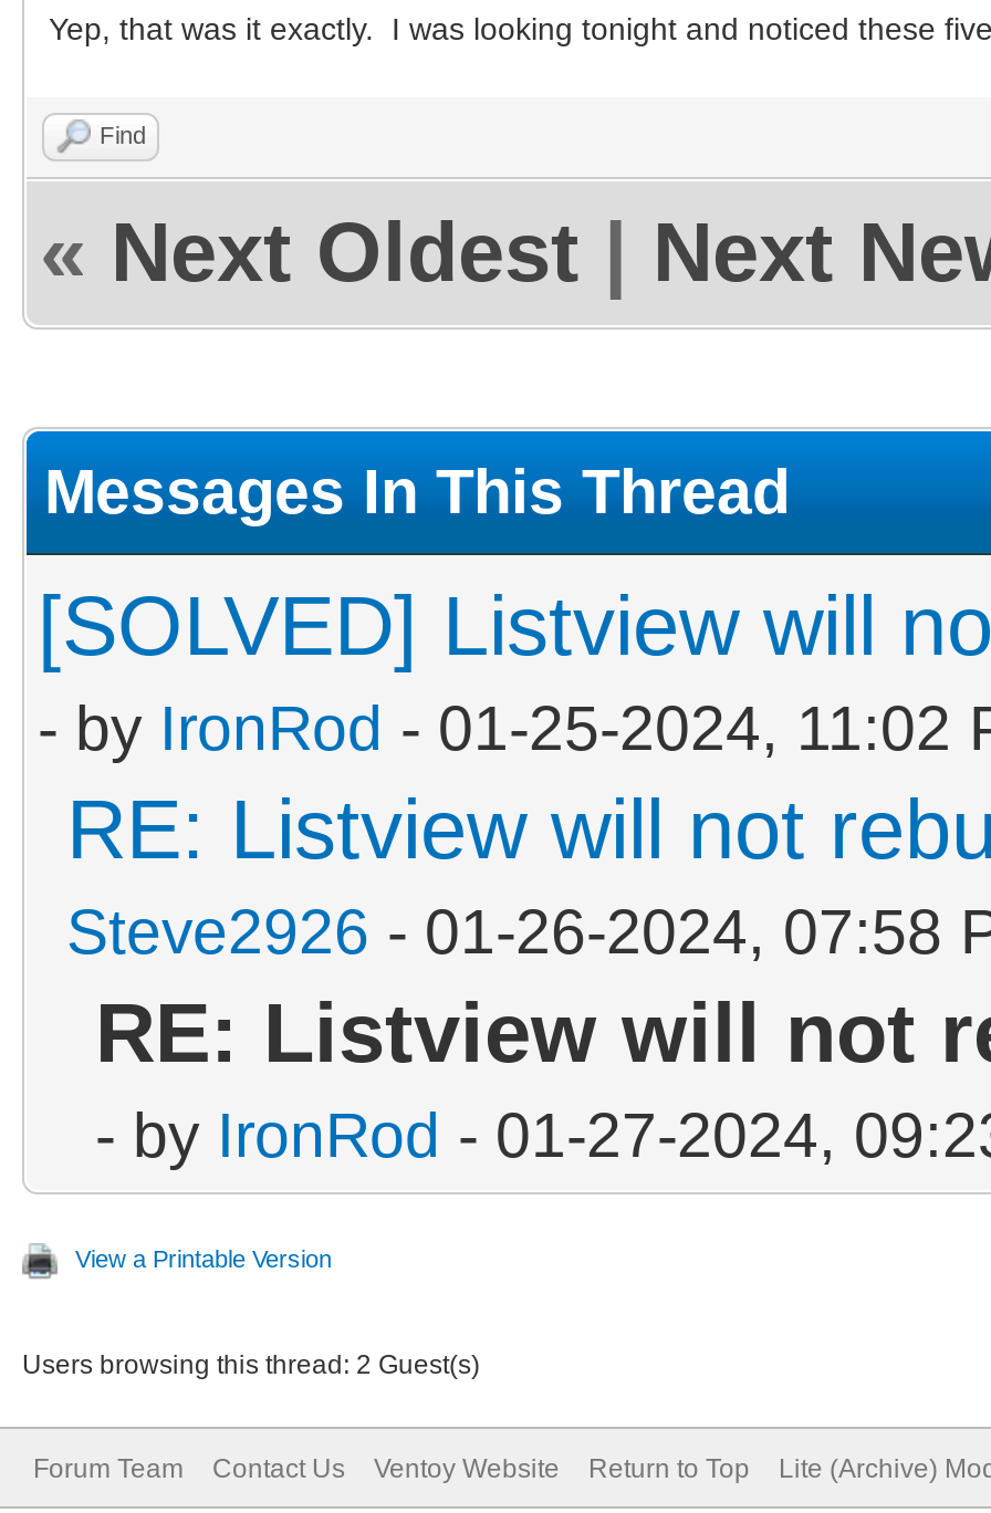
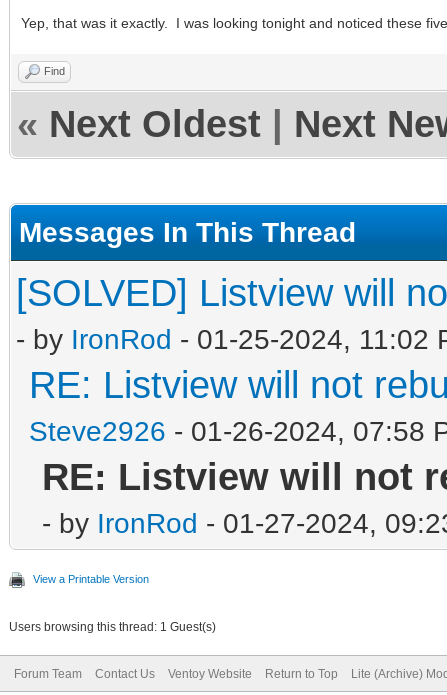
- Users browsing this thread: 2 Guest(s)
+ Users browsing this thread: 1 Guest(s)
